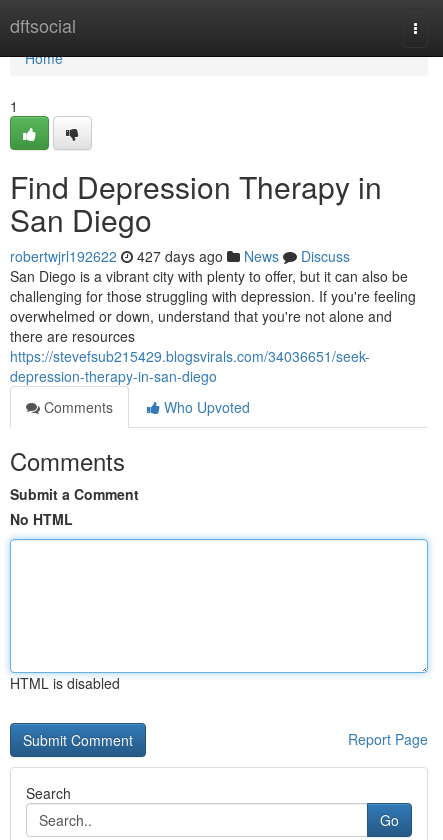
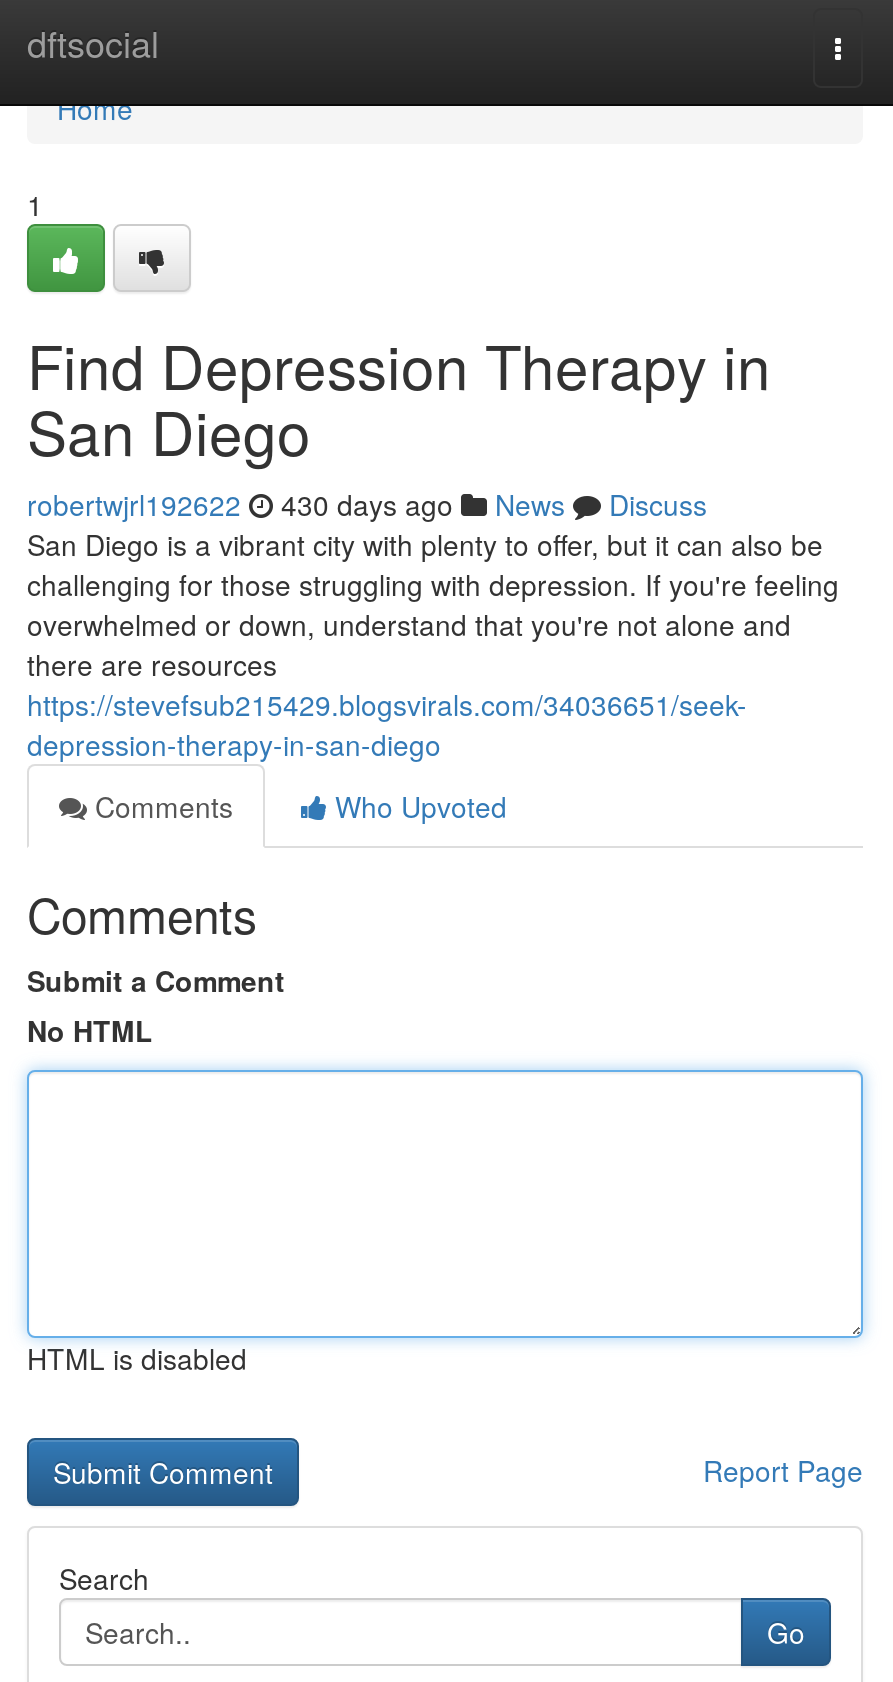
- robertwjrl192622 427 days ago News Discuss
+ robertwjrl192622 430 days ago News Discuss
